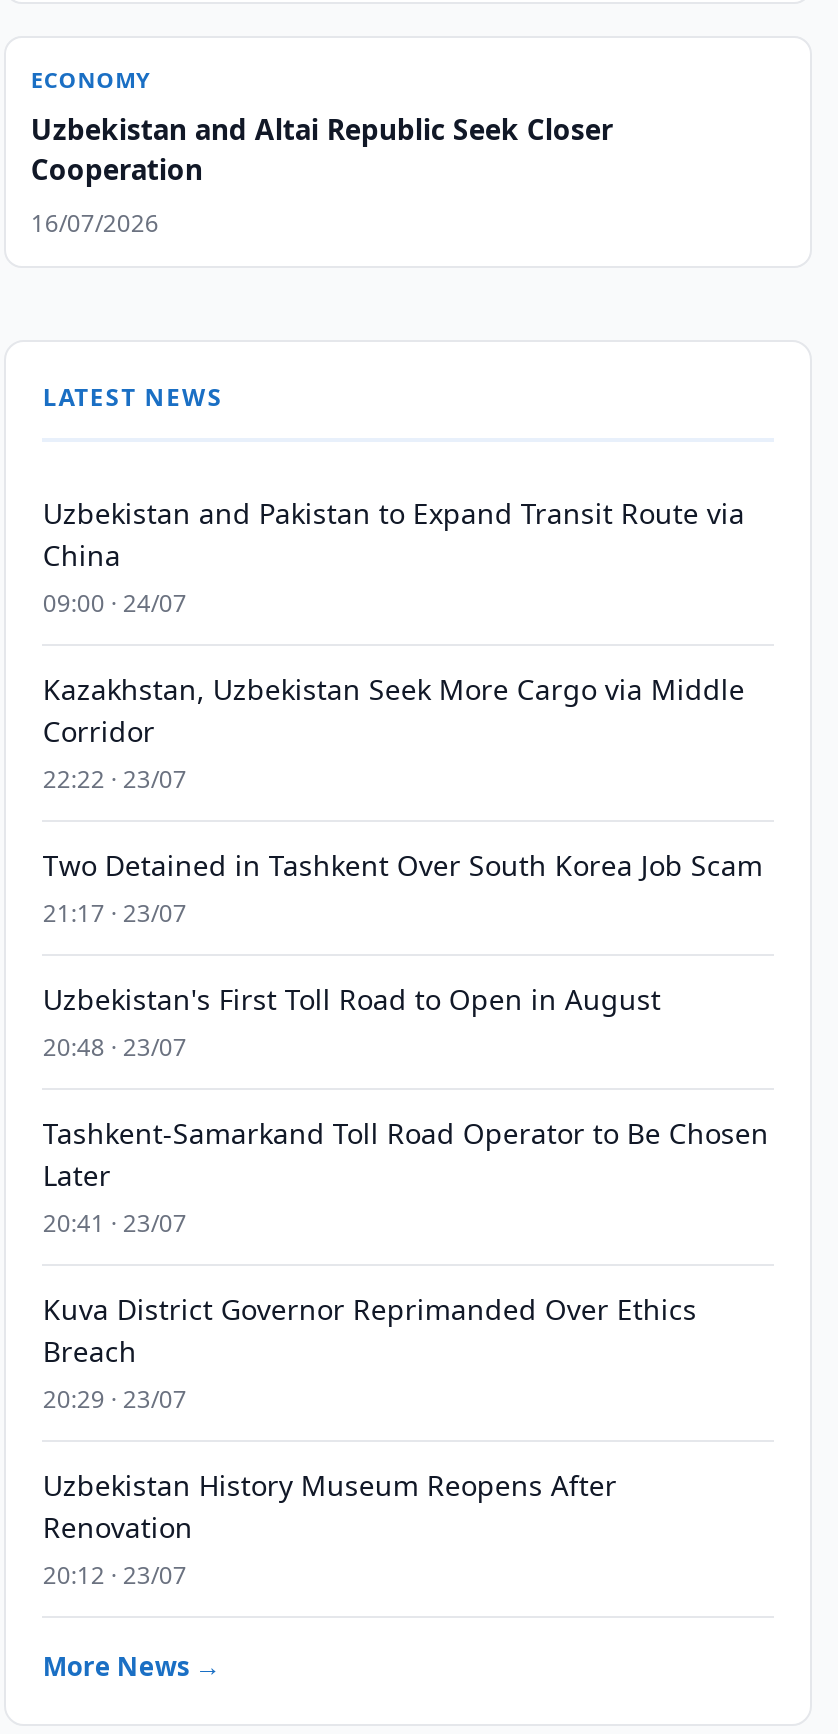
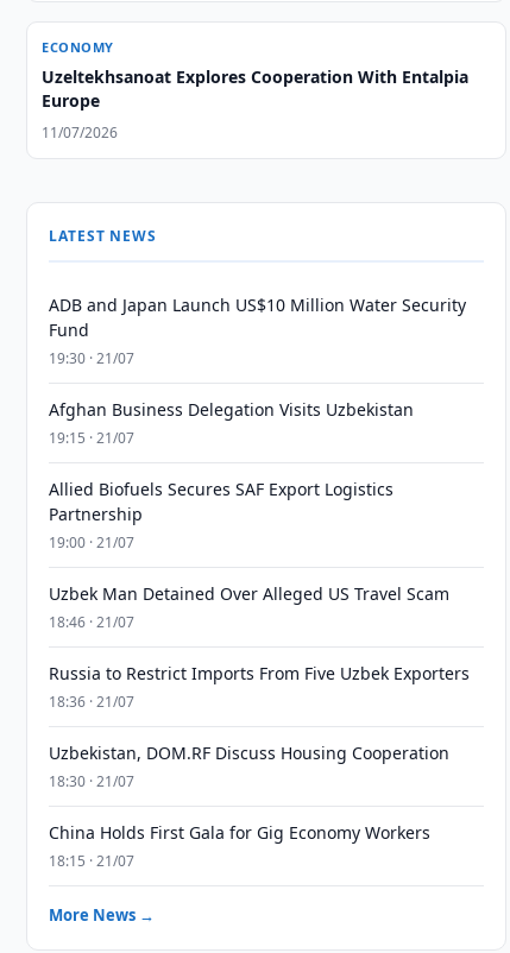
- Uzbekistan and Altai Republic Seek Closer
- Cooperation
+ Uzeltekhsanoat Explores Cooperation With Entalpia
+ Europe

- 16/07/2026
+ 11/07/2026

- Uzbekistan and Pakistan to Expand Transit Route via
- China
- 09:00 · 24/07
+ ADB and Japan Launch US$10 Million Water Security
+ Fund
+ 19:30 · 21/07

- Kazakhstan, Uzbekistan Seek More Cargo via Middle
- Corridor
- 22:22 · 23/07
+ Afghan Business Delegation Visits Uzbekistan
+ 19:15 · 21/07

- Two Detained in Tashkent Over South Korea Job Scam
- 21:17 · 23/07
+ Allied Biofuels Secures SAF Export Logistics
+ Partnership
+ 19:00 · 21/07

- Uzbekistan's First Toll Road to Open in August
- 20:48 · 23/07
+ Uzbek Man Detained Over Alleged US Travel Scam
+ 18:46 · 21/07

- Tashkent-Samarkand Toll Road Operator to Be Chosen
- Later
- 20:41 · 23/07
+ Russia to Restrict Imports From Five Uzbek Exporters
+ 18:36 · 21/07

- Kuva District Governor Reprimanded Over Ethics
- Breach
- 20:29 · 23/07
+ Uzbekistan, DOM.RF Discuss Housing Cooperation
+ 18:30 · 21/07

- Uzbekistan History Museum Reopens After
- Renovation
- 20:12 · 23/07
+ China Holds First Gala for Gig Economy Workers
+ 18:15 · 21/07
